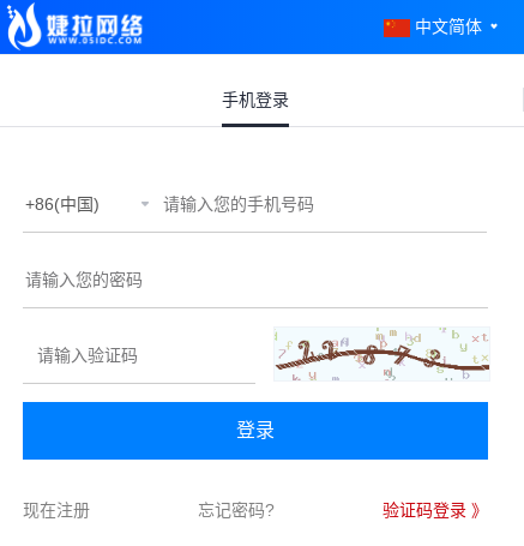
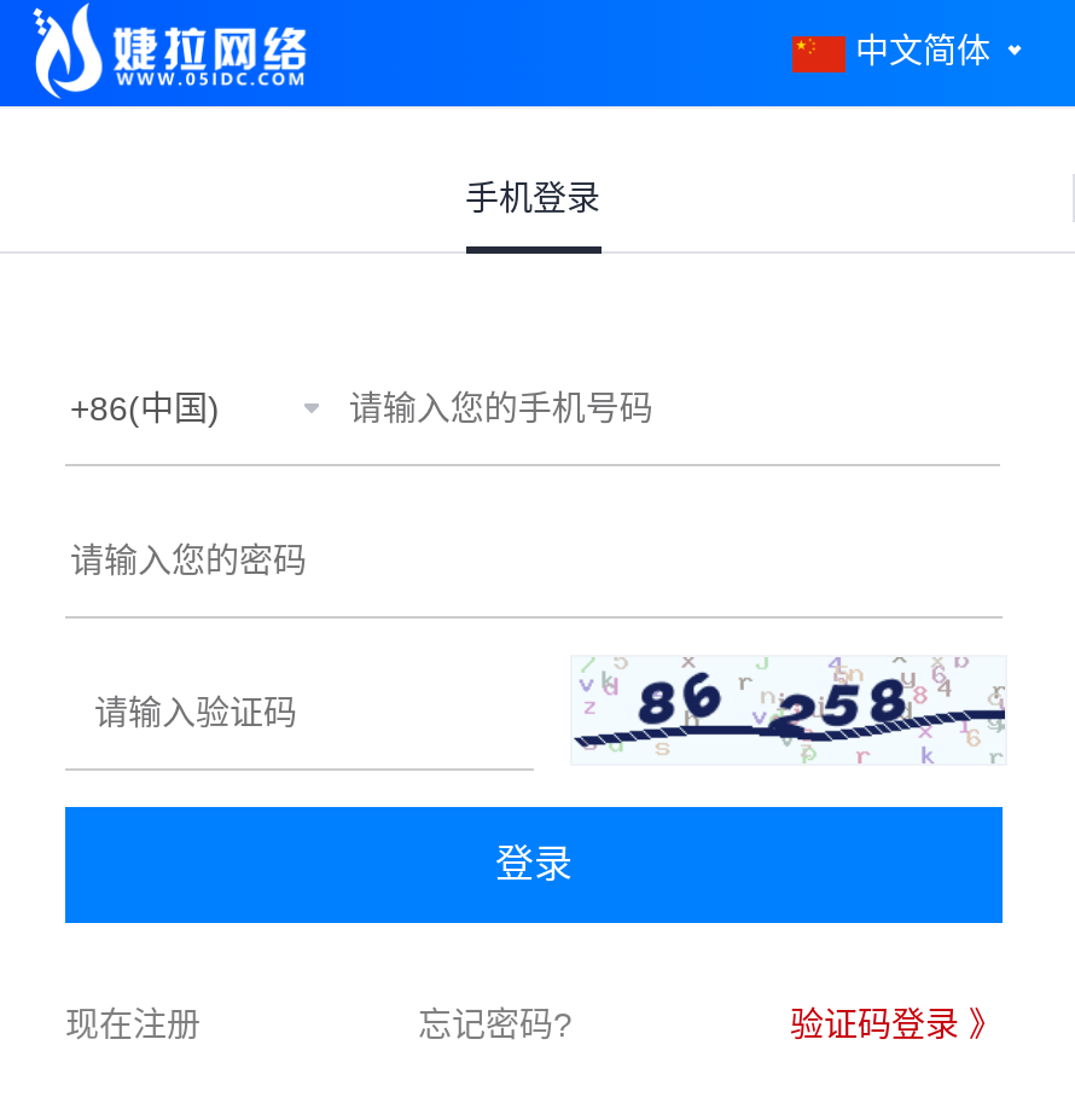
- [image]
+ [image]
